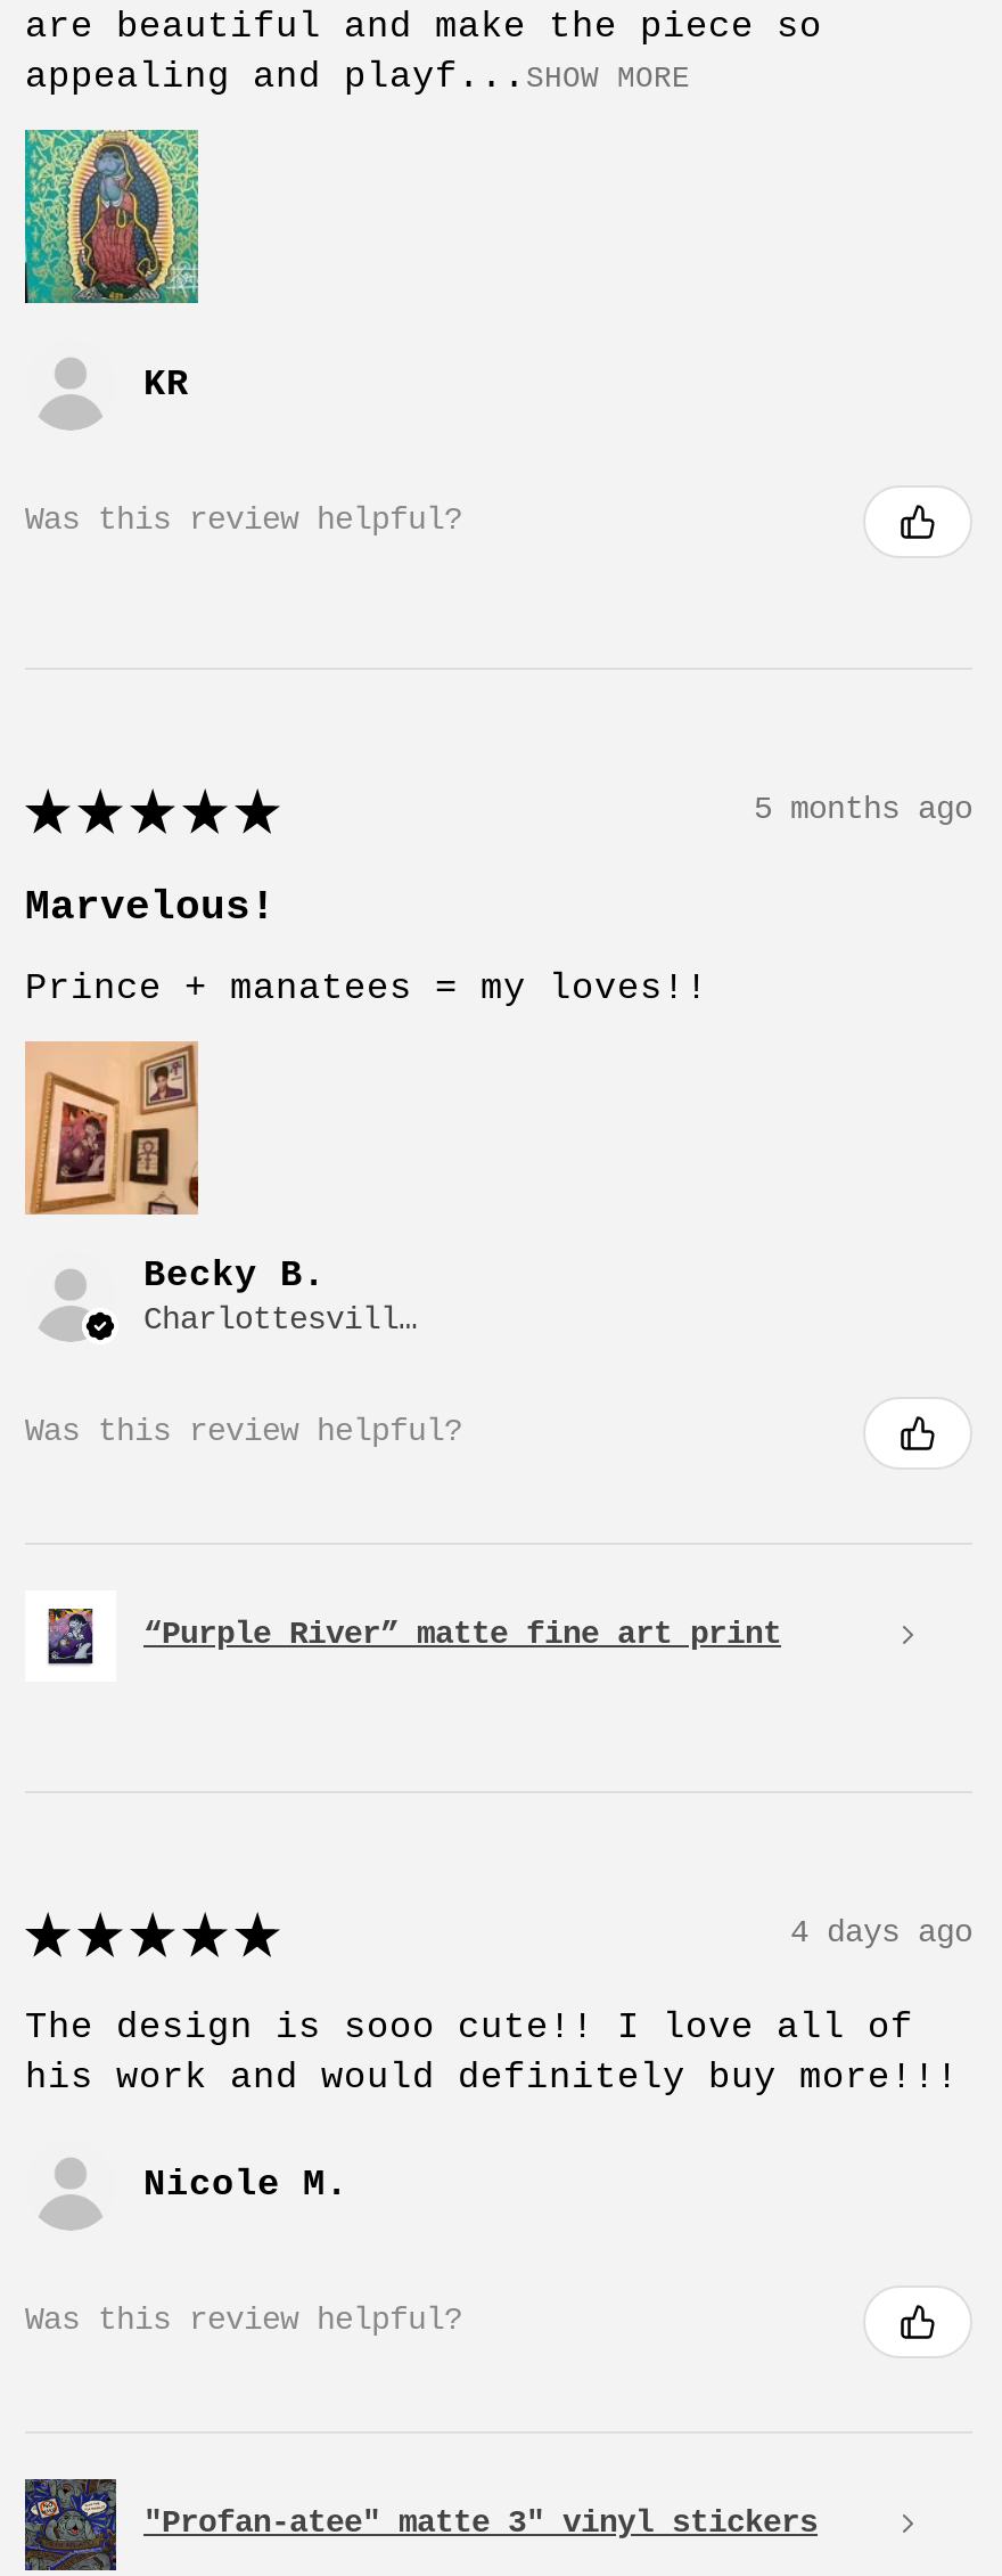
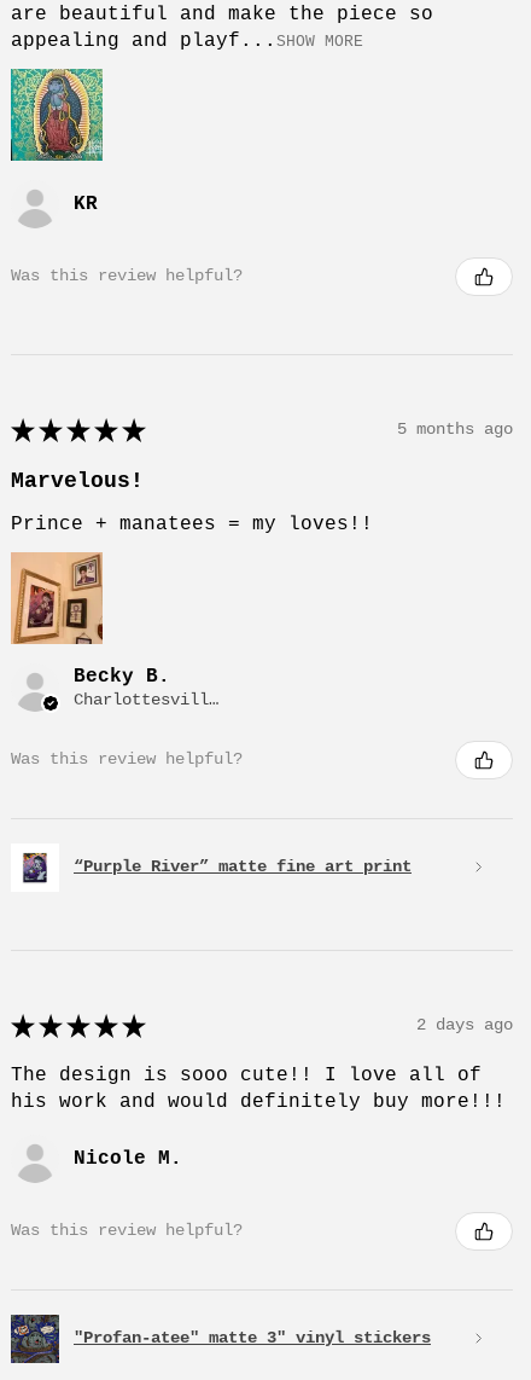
- 4 days ago
+ 2 days ago
